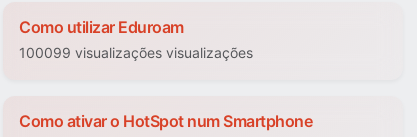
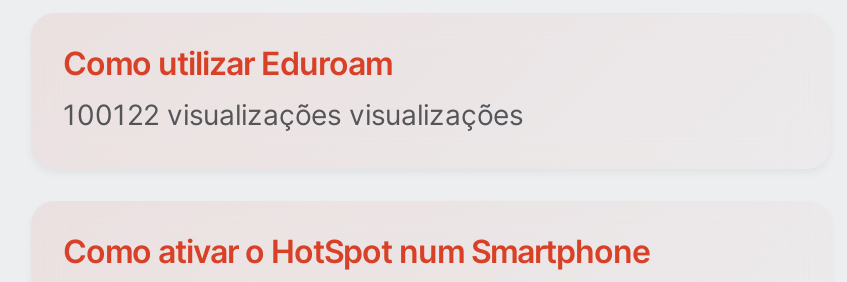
- 100099 visualizações visualizações
+ 100122 visualizações visualizações
